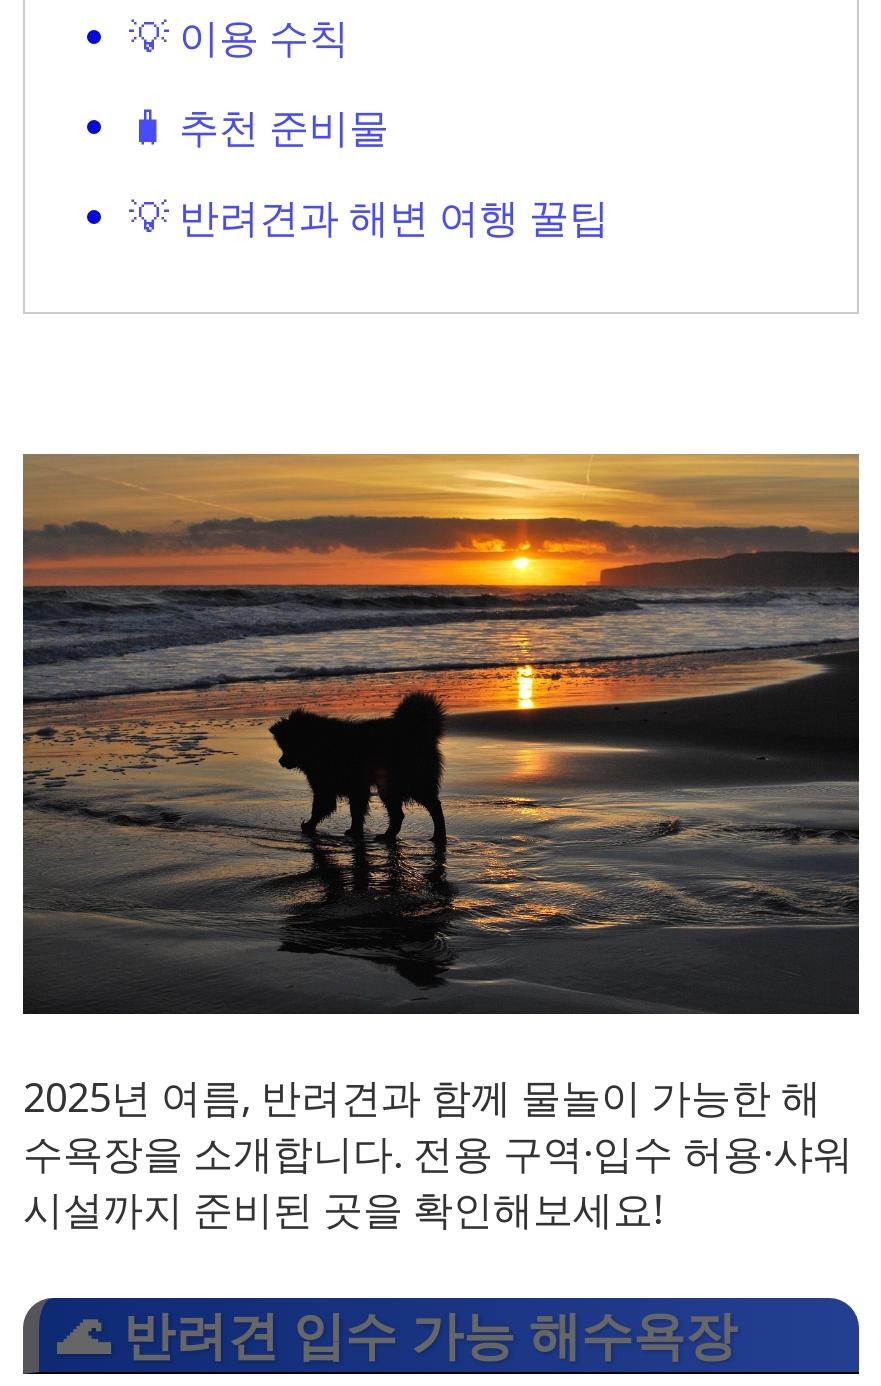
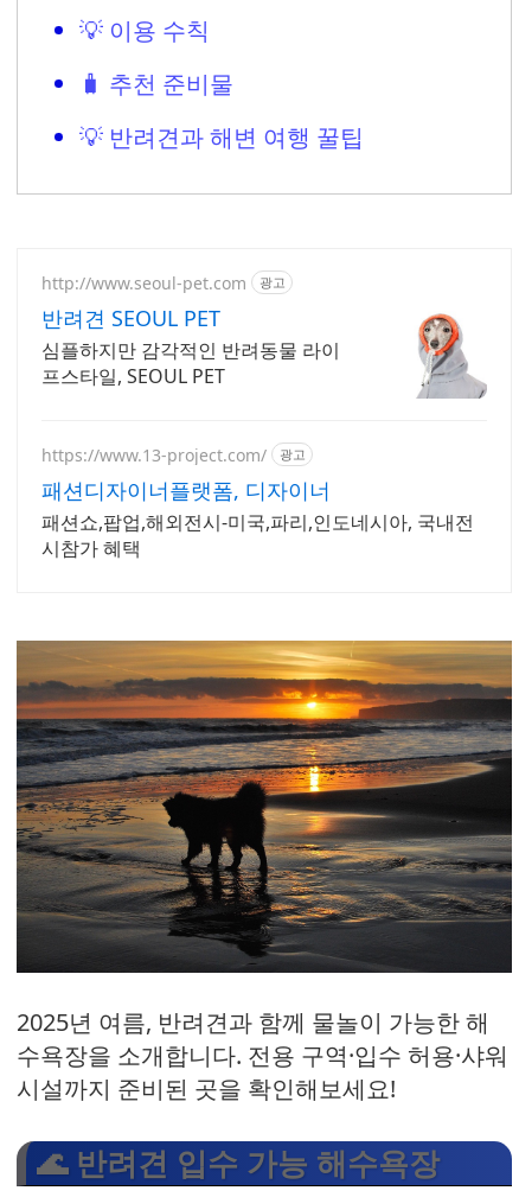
+ [image]
+ http://www.seoul-pet.com
+ 광고
+ 반려견 SEOUL PET
+ 심플하지만 감각적인 반려동물 라이
+ 프스타일, SEOUL PET
+ https://www.13-project.com/
+ 광고
+ 패션디자이너플랫폼, 디자이너
+ 패션쇼,팝업,해외전시-미국,파리,인도네시아, 국내전
+ 시참가 혜택
